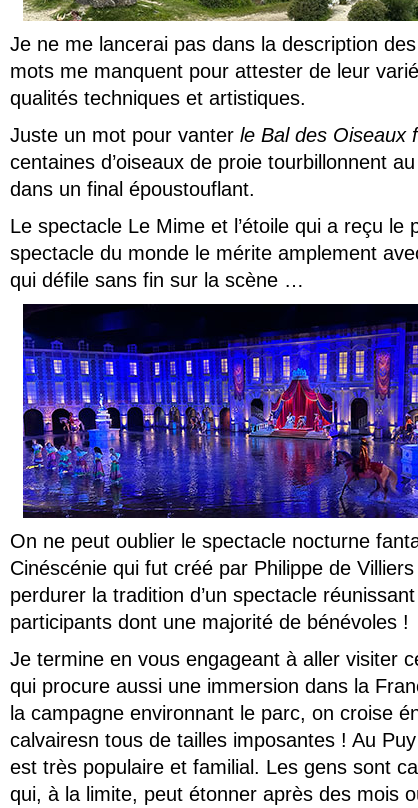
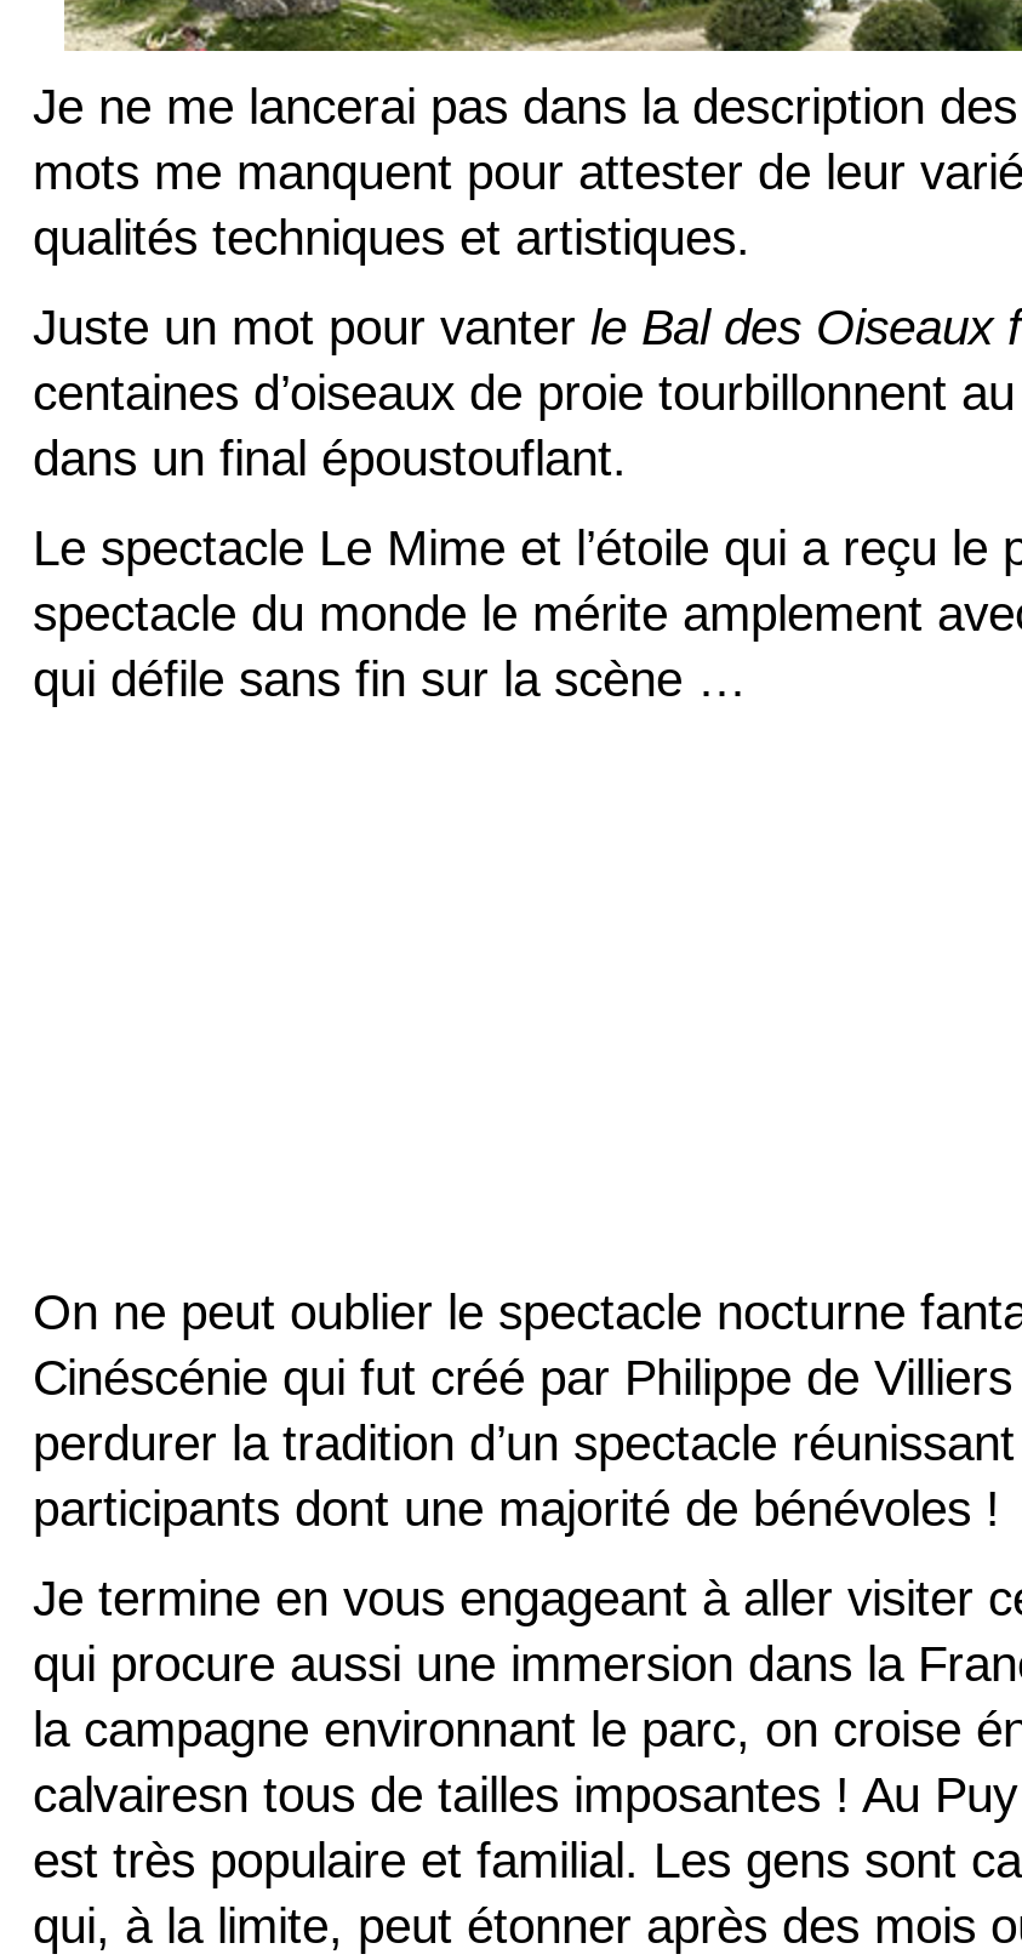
- [image]
